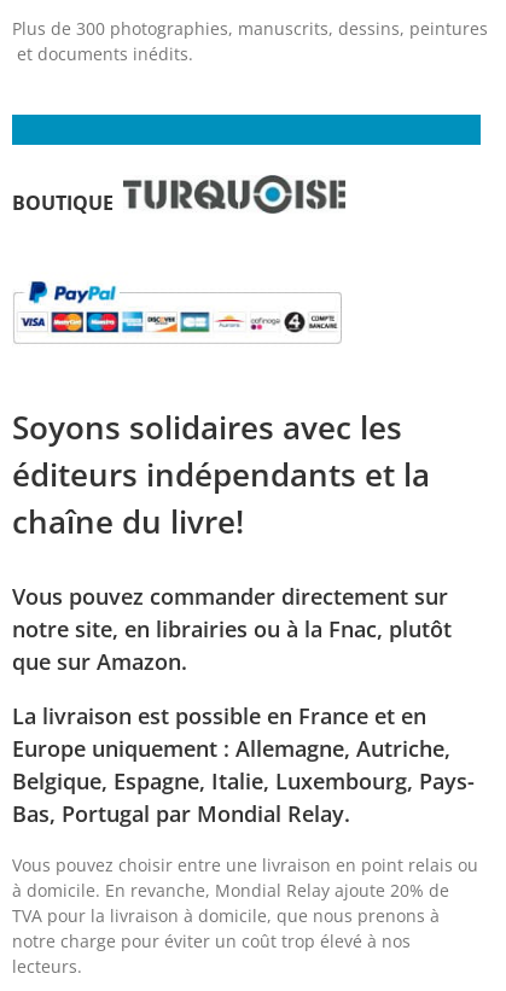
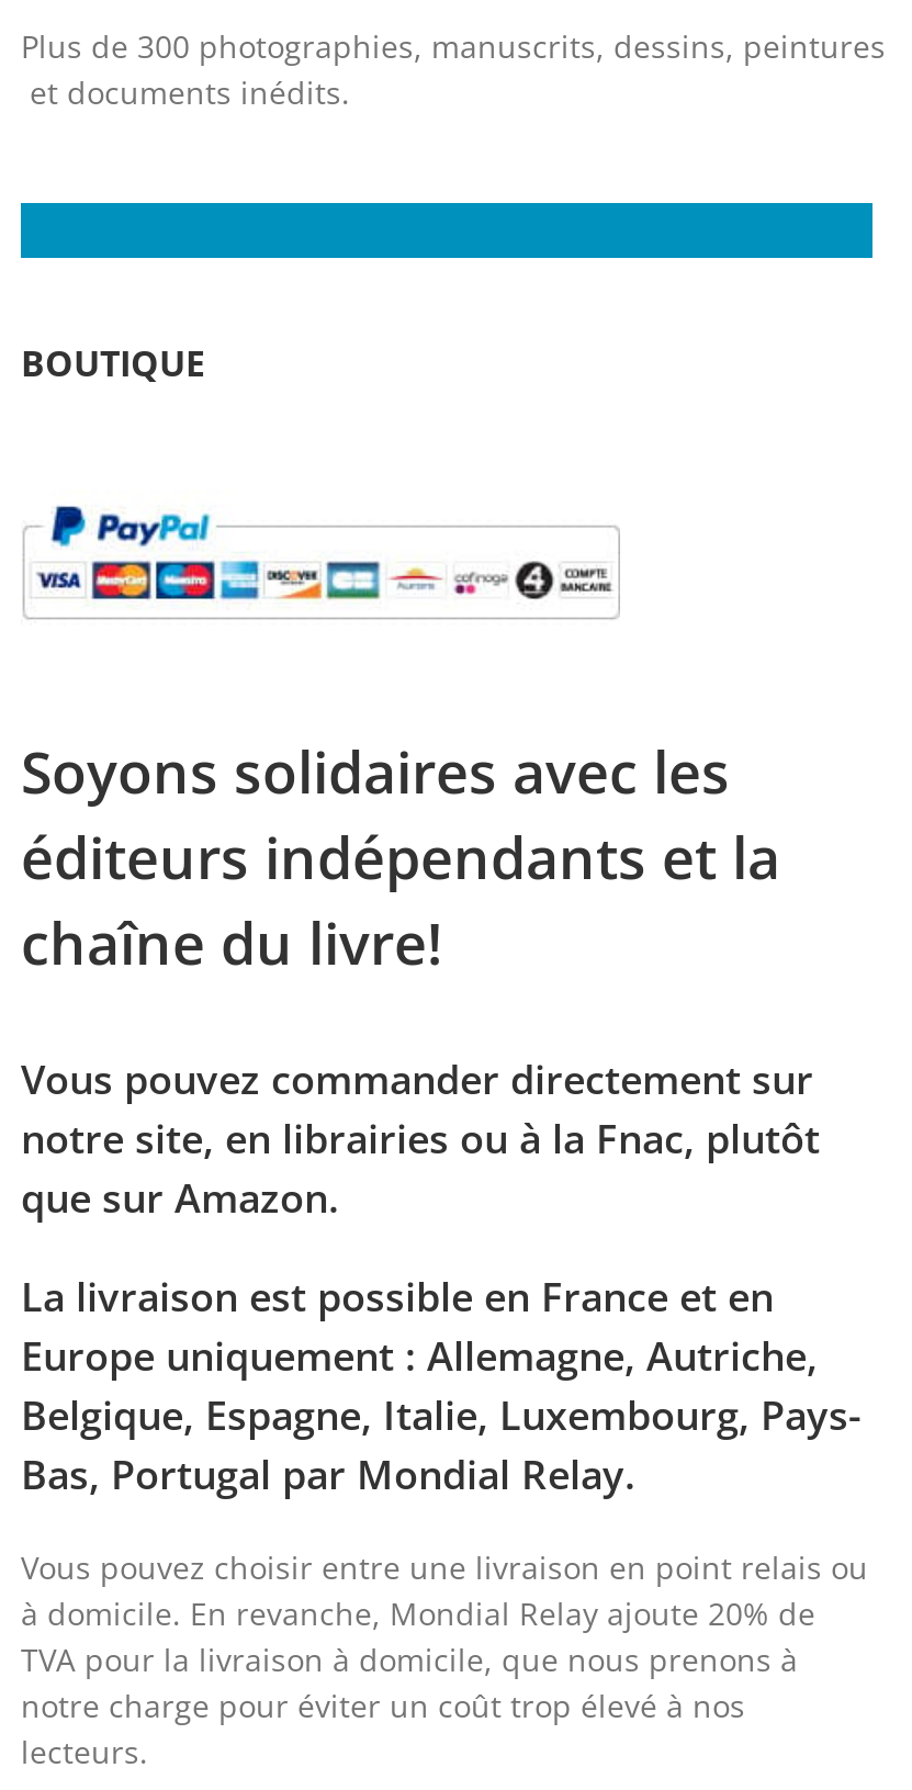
- [image]
